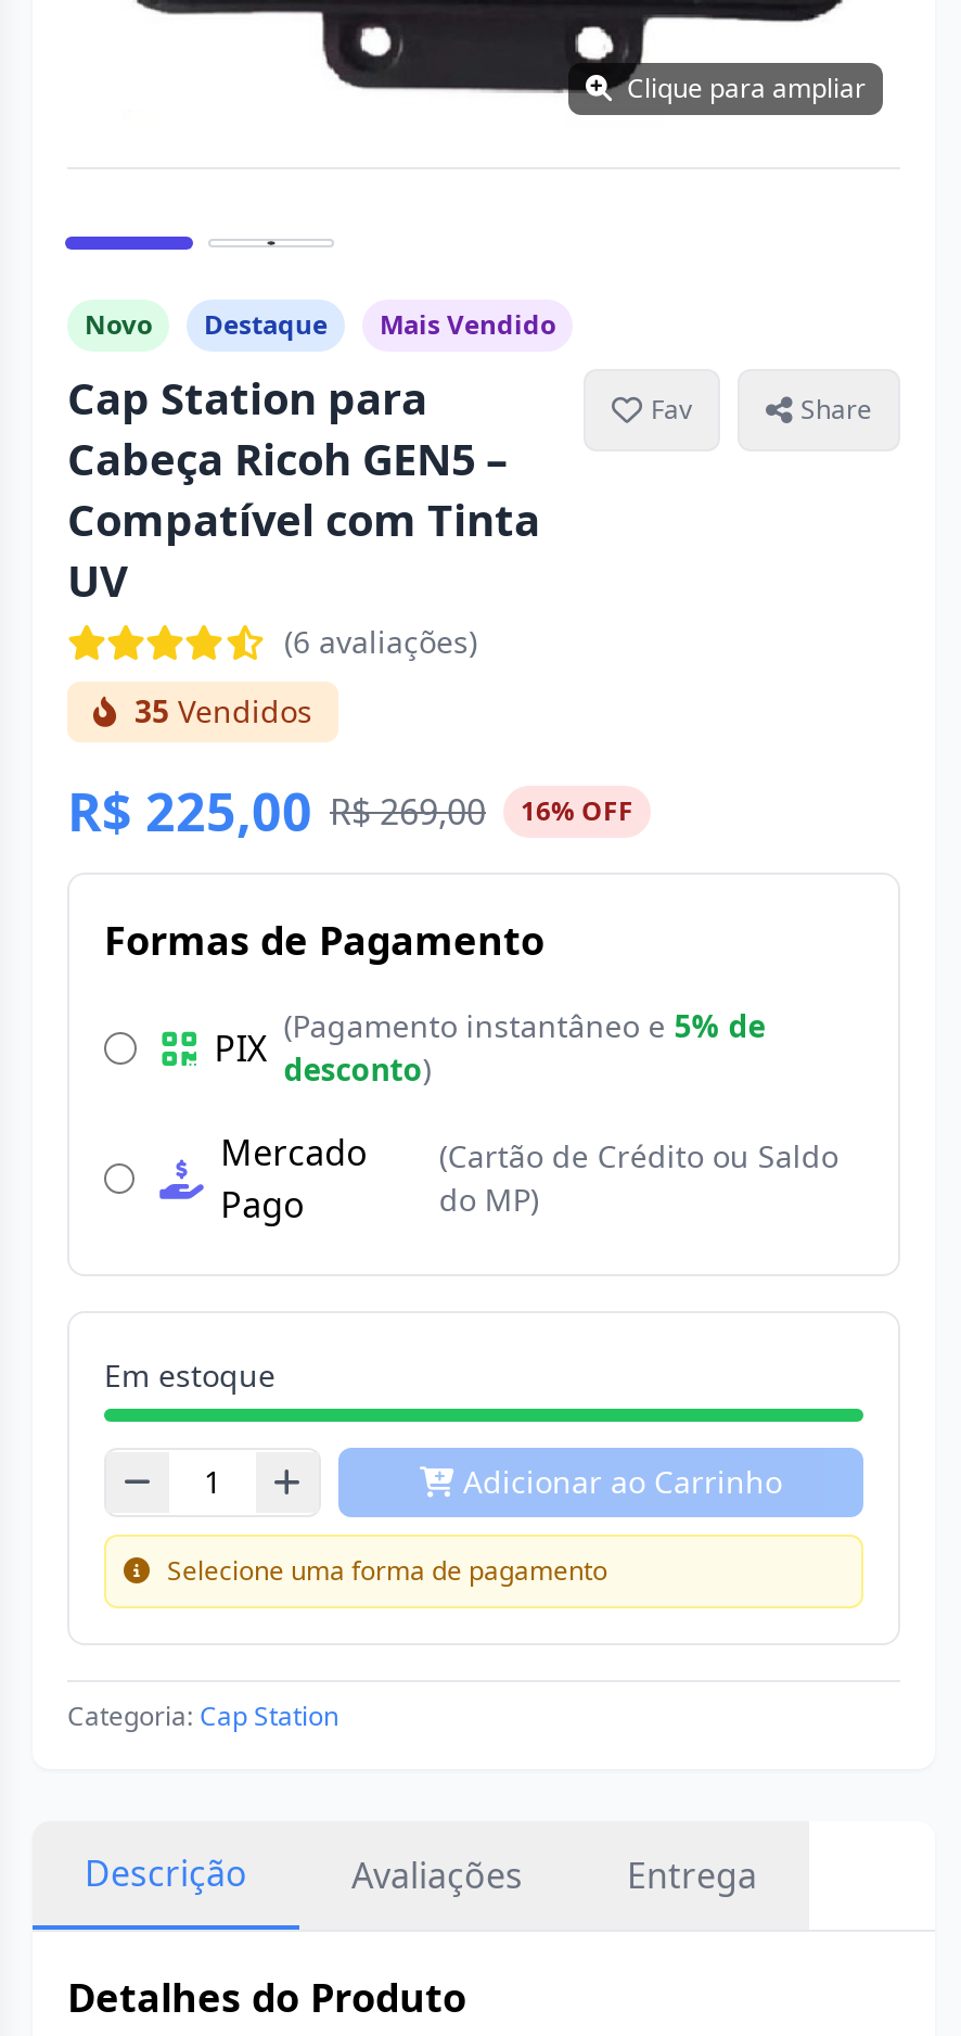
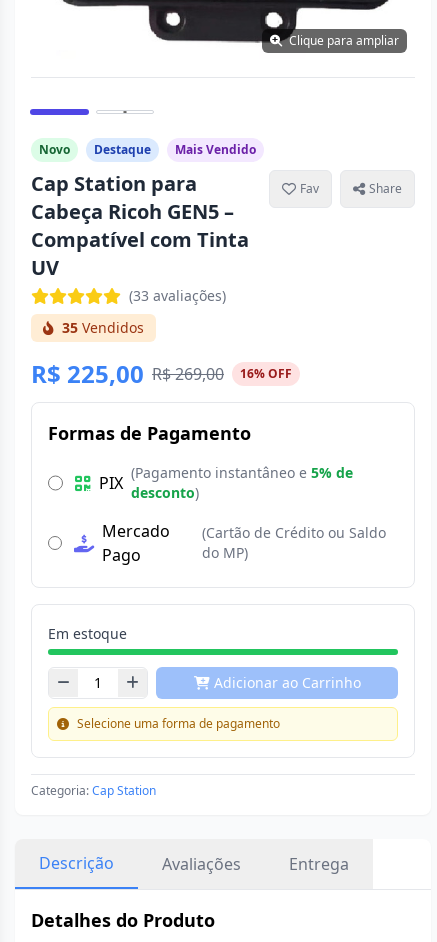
- (6 avaliações)
+ (33 avaliações)
